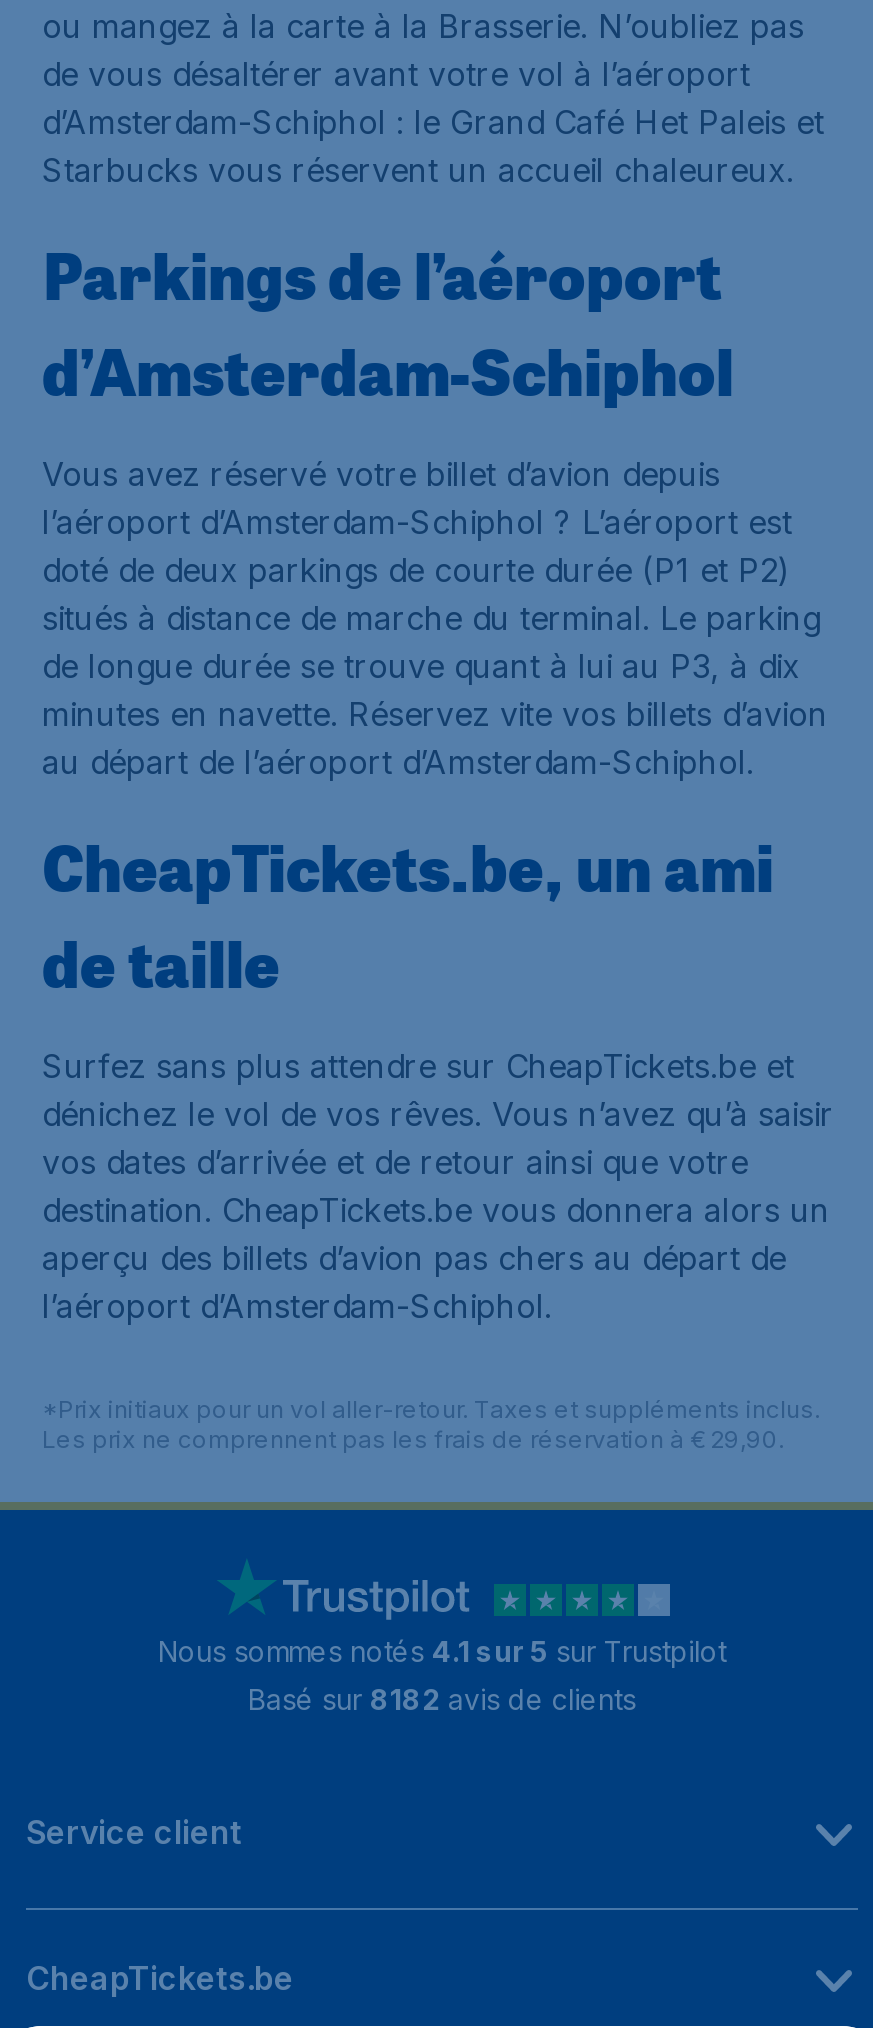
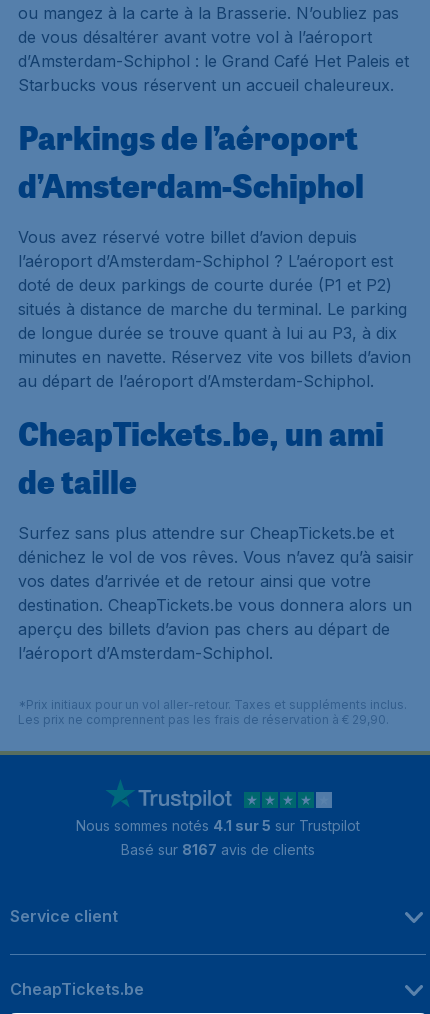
- Basé sur 8182 avis de clients
+ Basé sur 8167 avis de clients
